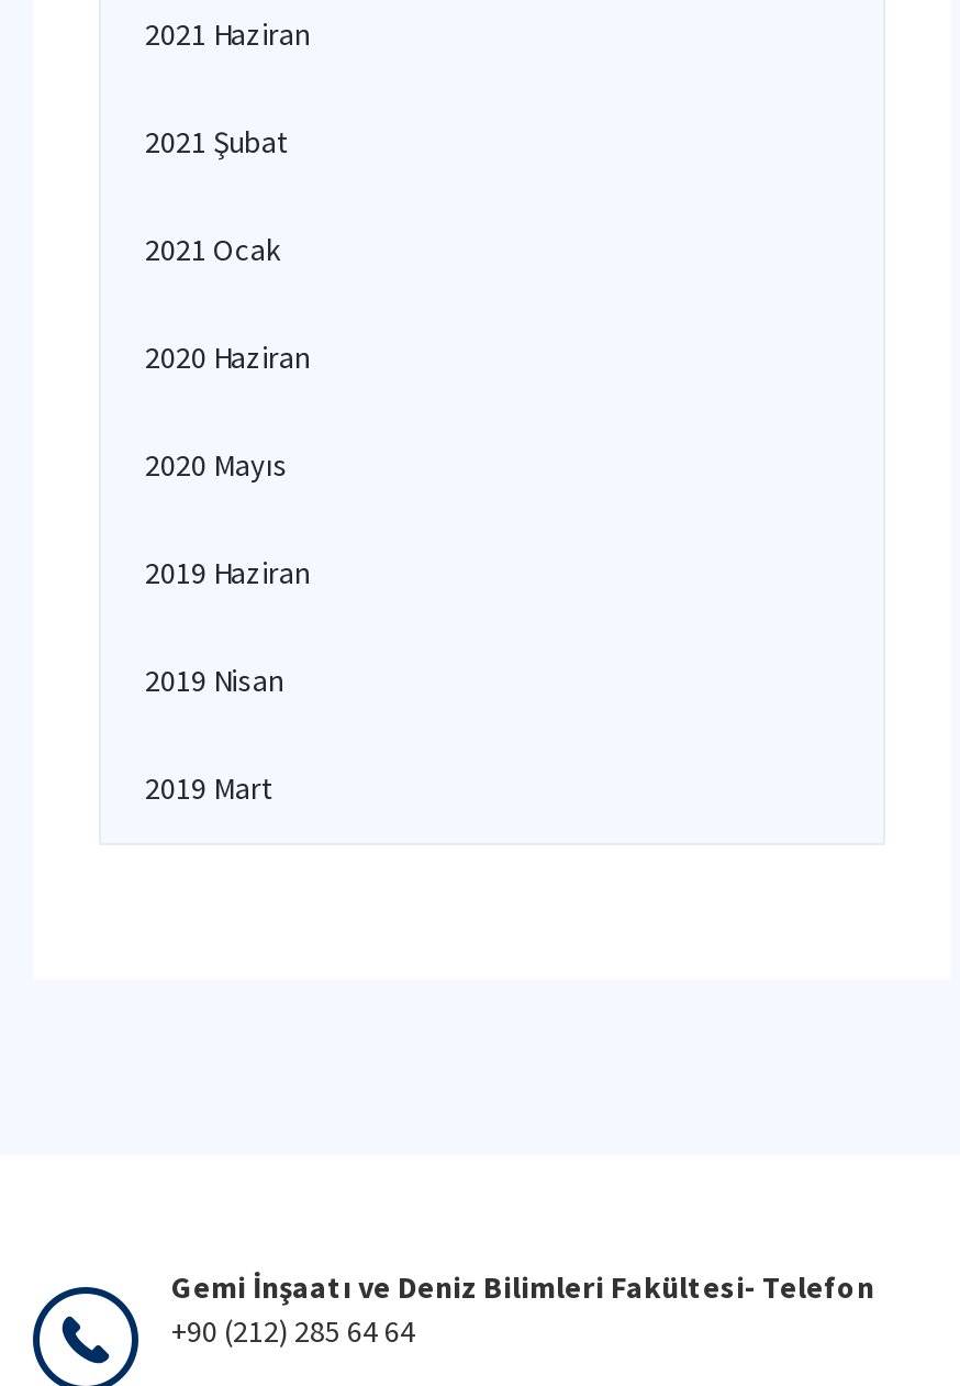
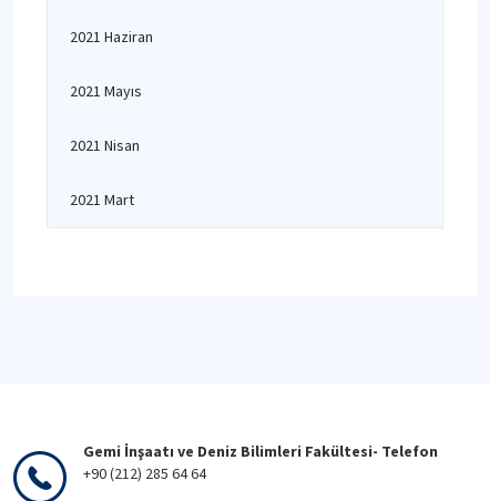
- 2021 Şubat
- 2021 Ocak
- 2020 Haziran
- 2020 Mayıs
- 2019 Haziran
- 2019 Nisan
- 2019 Mart
+ 2021 Mayıs
+ 2021 Nisan
+ 2021 Mart
